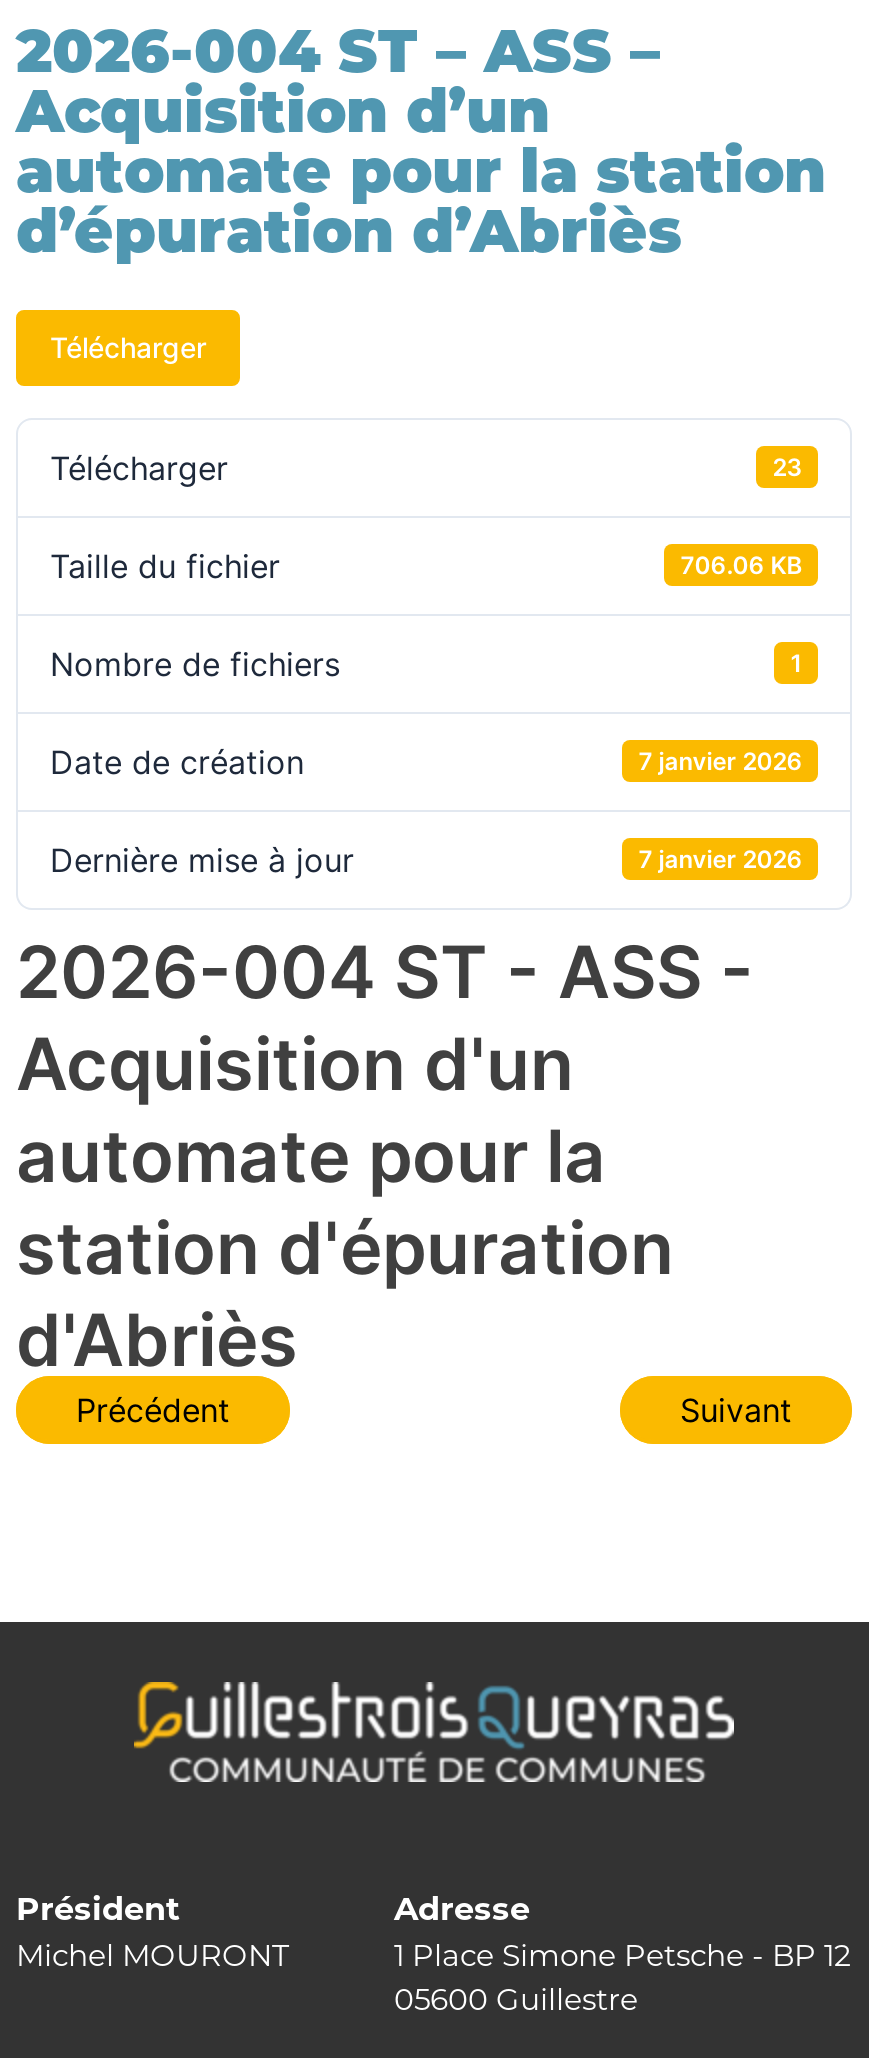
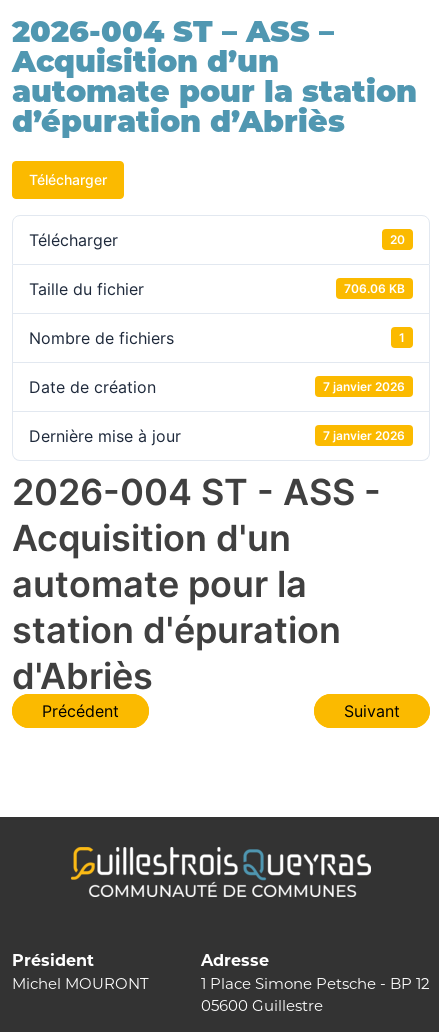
- 23
+ 20
